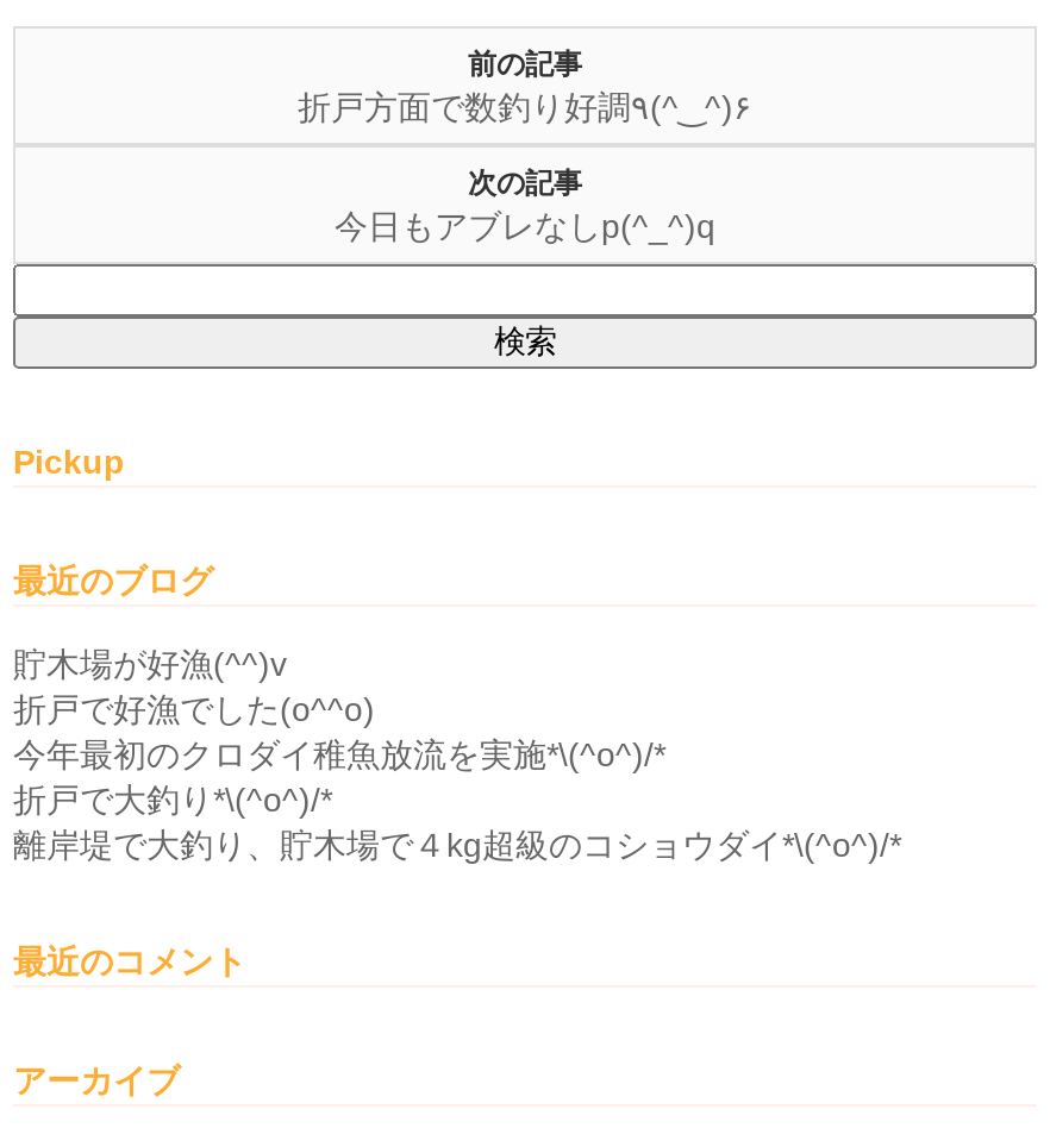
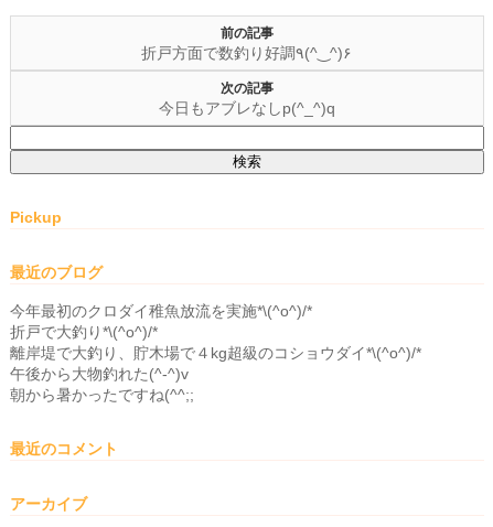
- 貯木場が好漁(^^)v
- 折戸で好漁でした(o^^o)

moved up: 今年最初のクロダイ稚魚放流を実施*\(^o^)/* | 折戸で大釣り*\(^o^)/* | 離岸堤で大釣り、貯木場で４kg超級のコショウダイ*\(^o^)/*

+ 午後から大物釣れた(^-^)v
+ 朝から暑かったですね(^^;;
